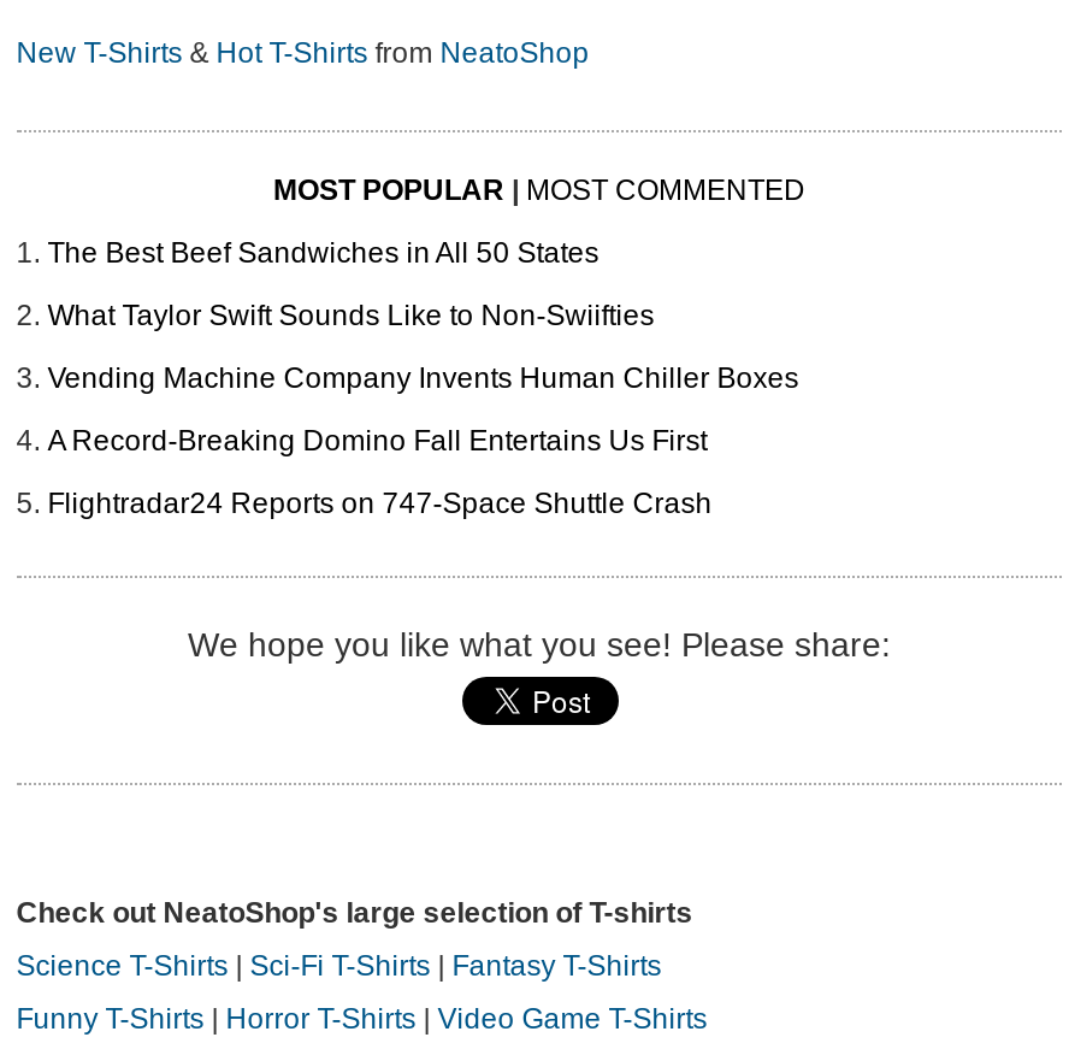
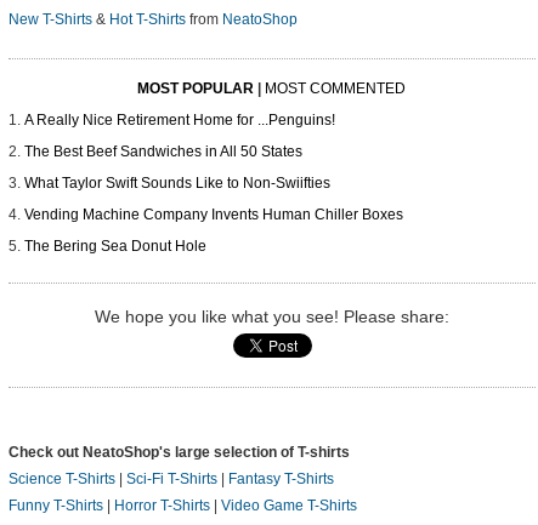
+ A Really Nice Retirement Home for ...Penguins!

moved down: The Best Beef Sandwiches in All 50 States | What Taylor Swift Sounds Like to Non-Swiifties | Vending Machine Company Invents Human Chiller Boxes

- A Record-Breaking Domino Fall Entertains Us First
- Flightradar24 Reports on 747-Space Shuttle Crash
+ The Bering Sea Donut Hole
